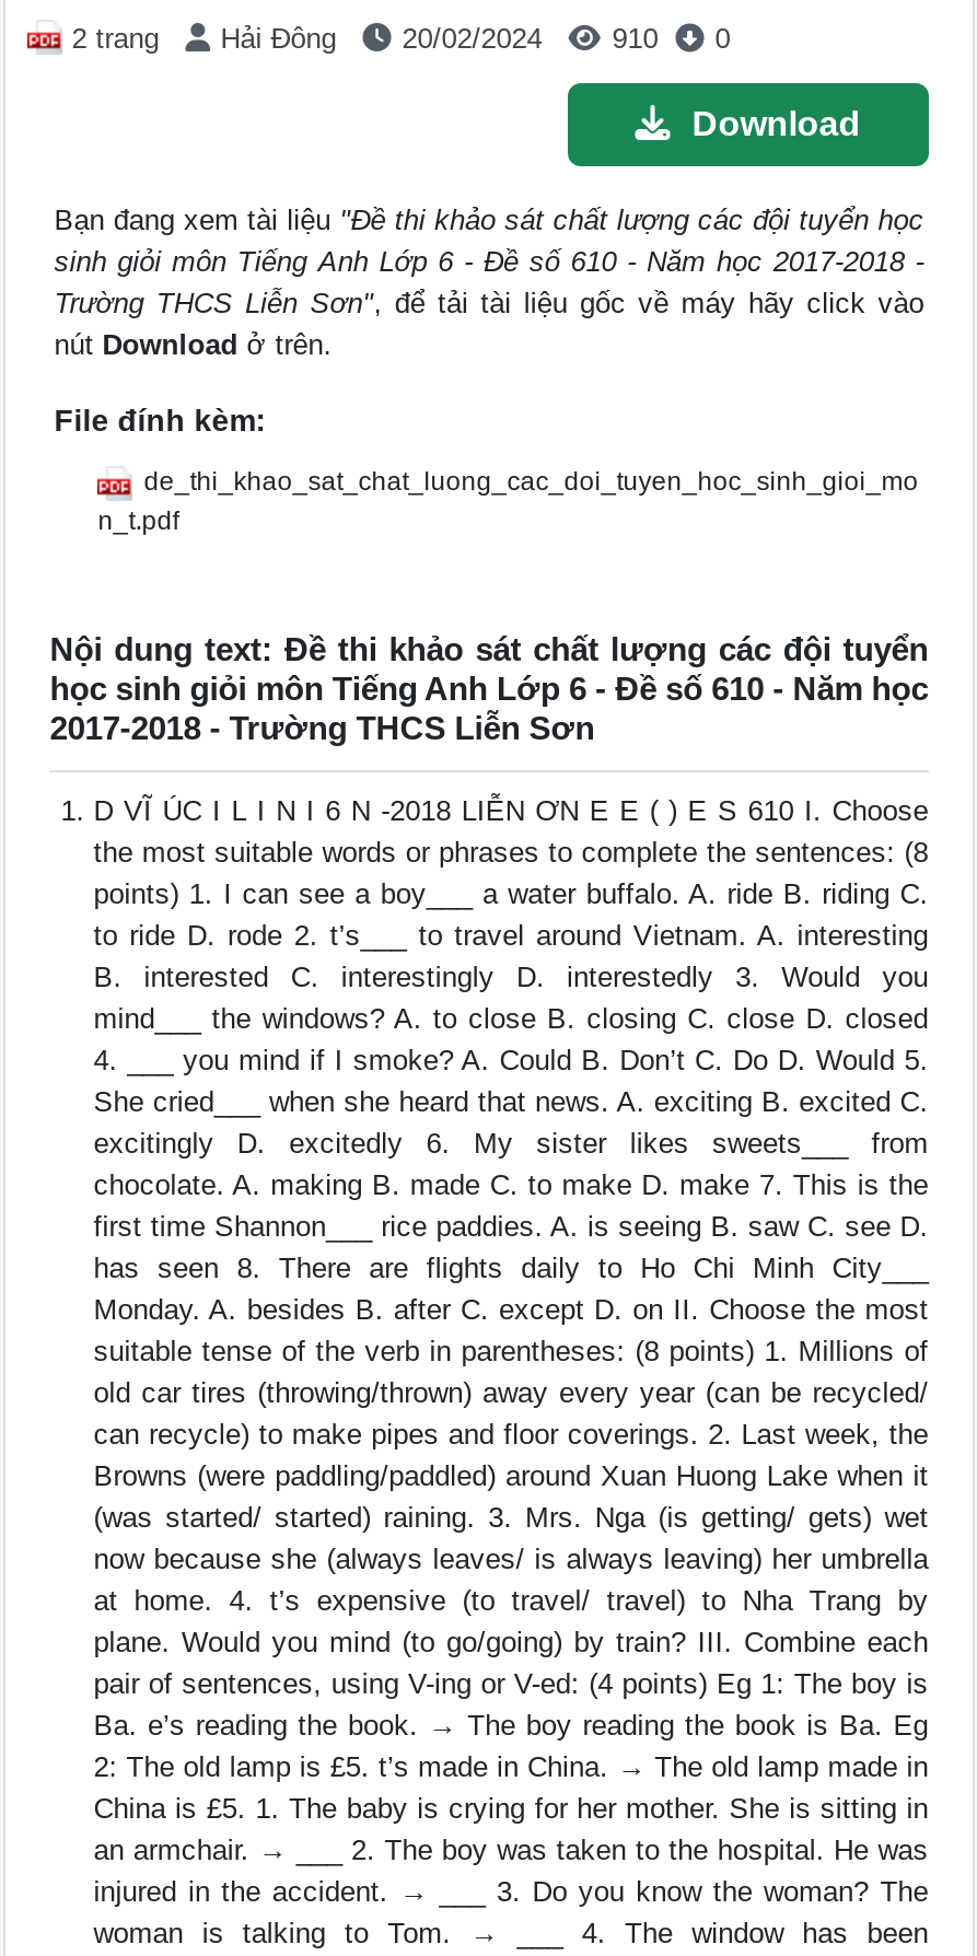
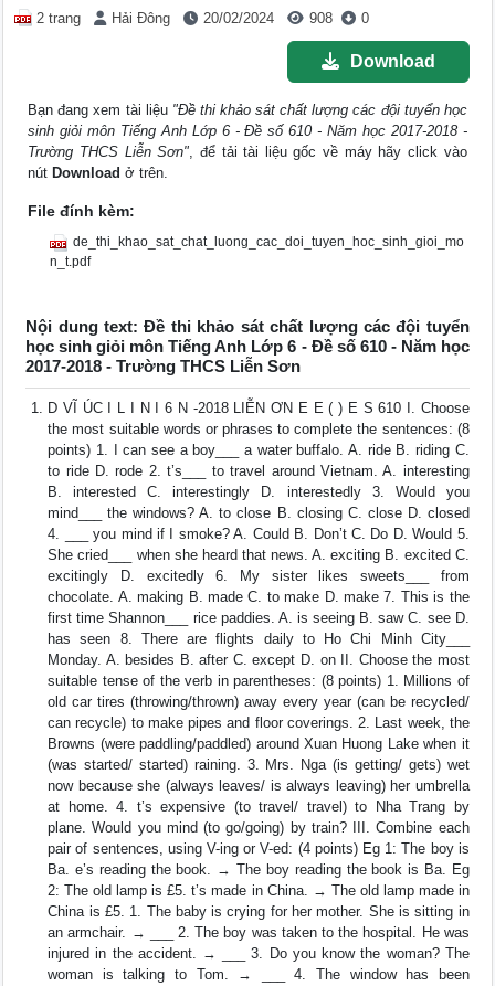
- 910 0
+ 908 0
